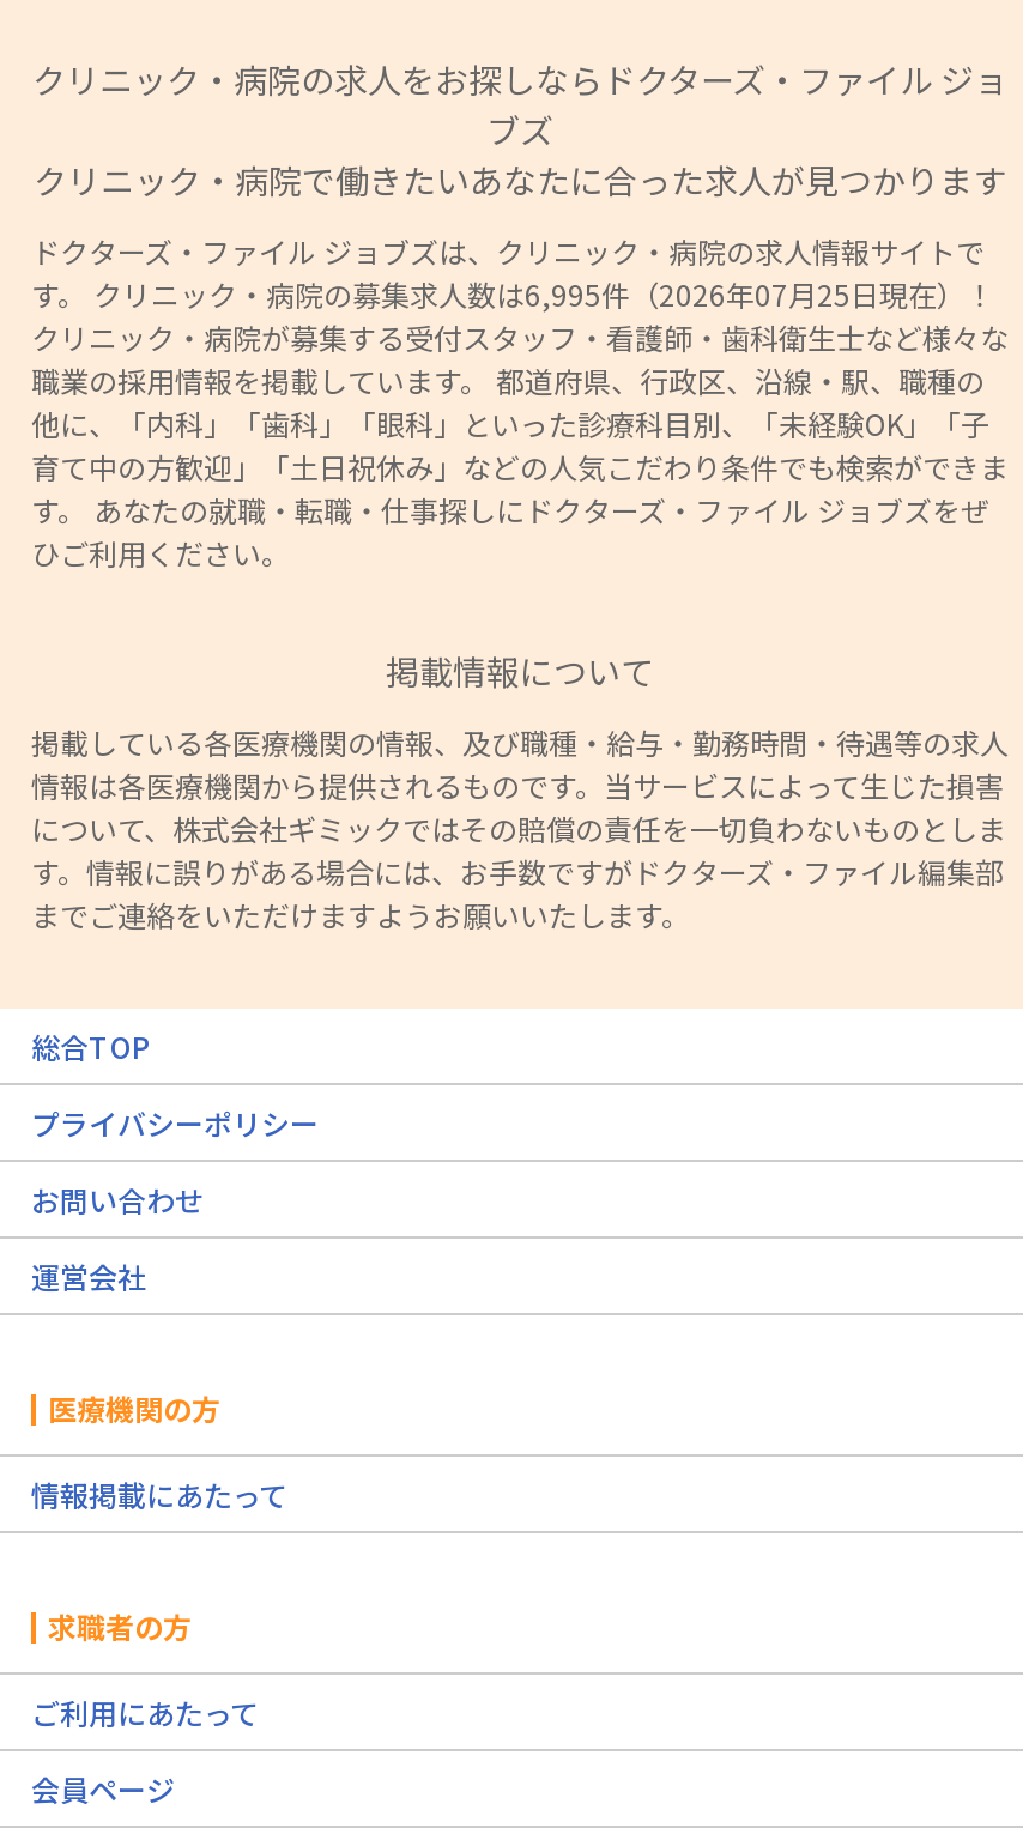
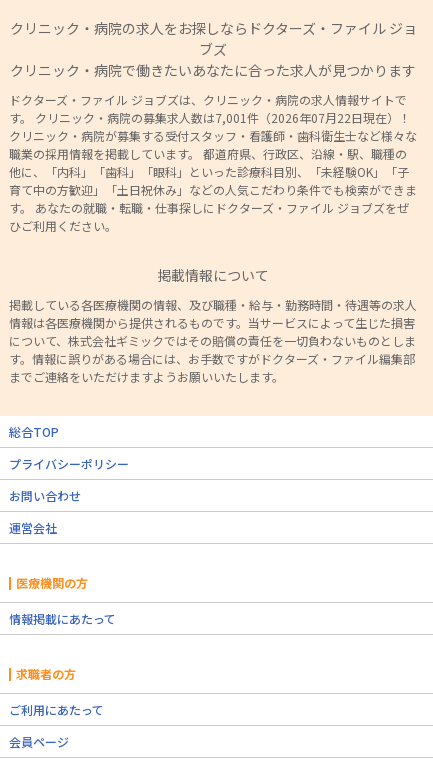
- す。 クリニック・病院の募集求人数は6,995件（2026年07月25日現在）！
+ す。 クリニック・病院の募集求人数は7,001件（2026年07月22日現在）！
